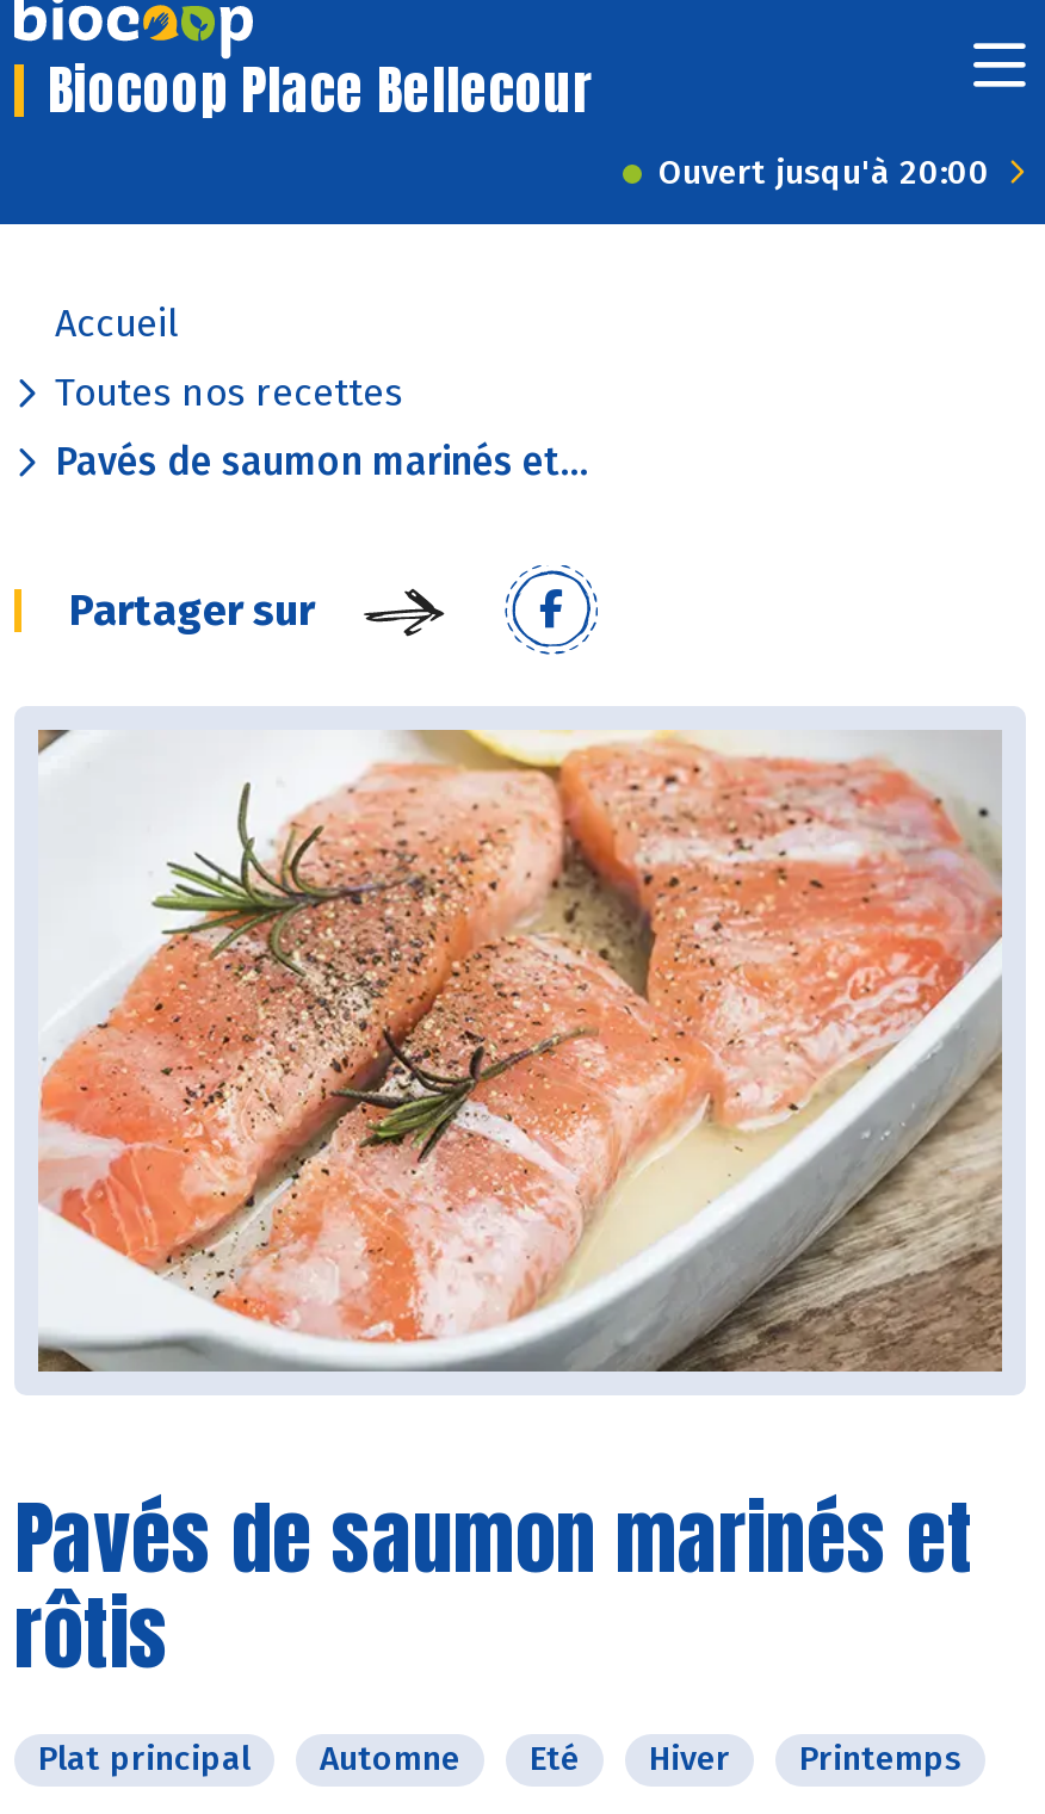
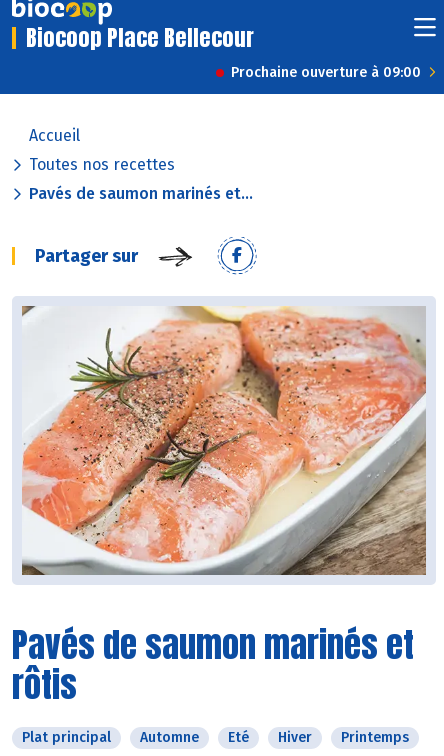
- Ouvert jusqu'à 20:00
+ Prochaine ouverture à 09:00
